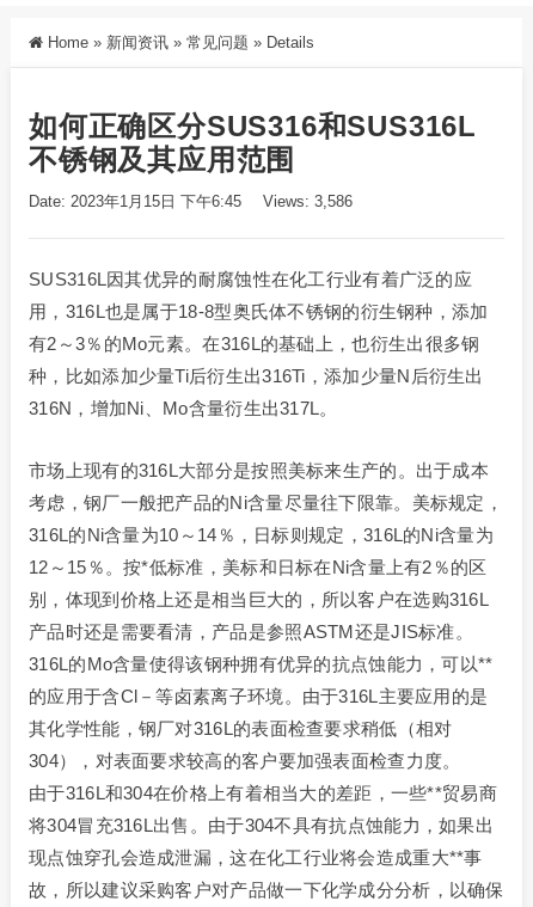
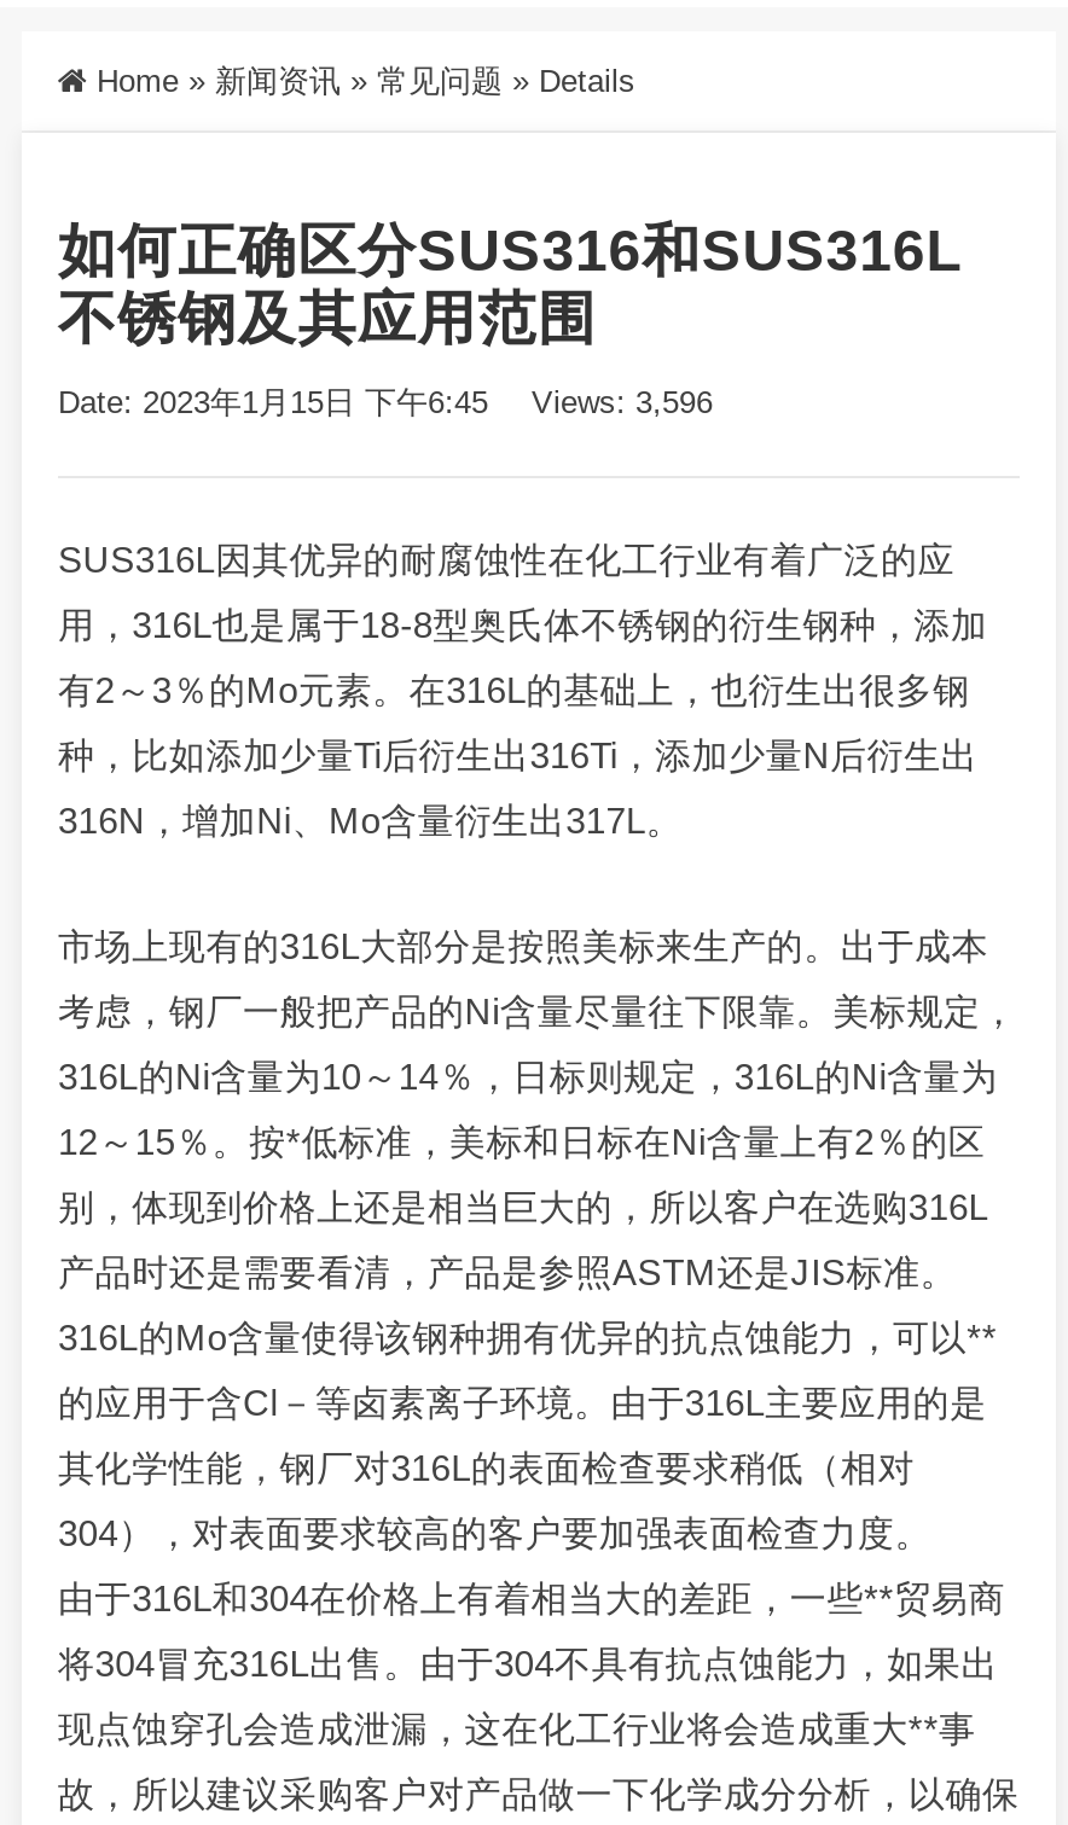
- Date: 2023年1月15日 下午6:45 Views: 3,586
+ Date: 2023年1月15日 下午6:45 Views: 3,596
